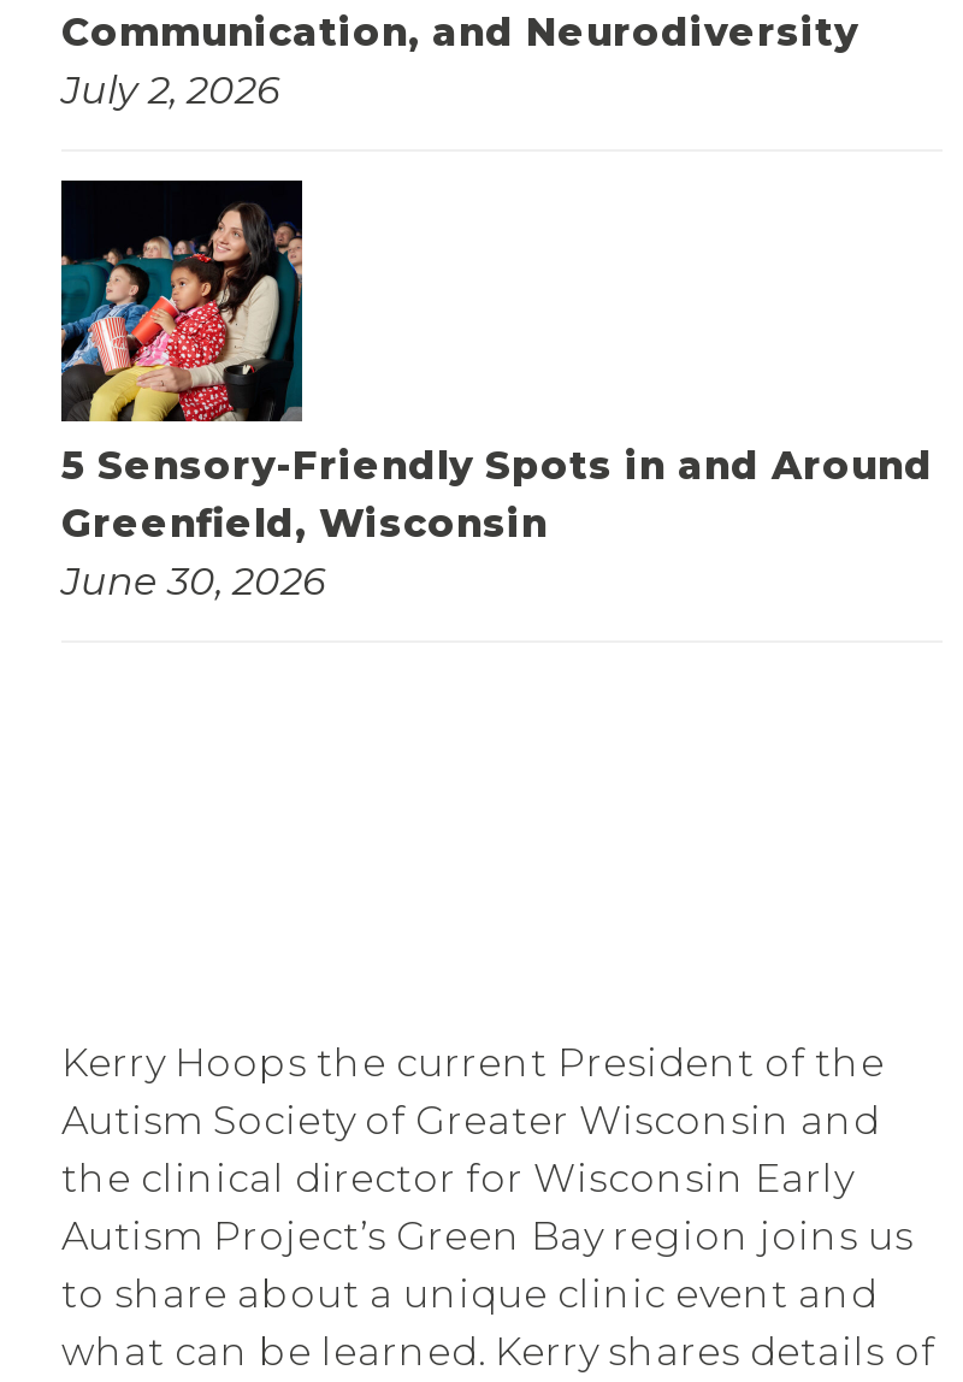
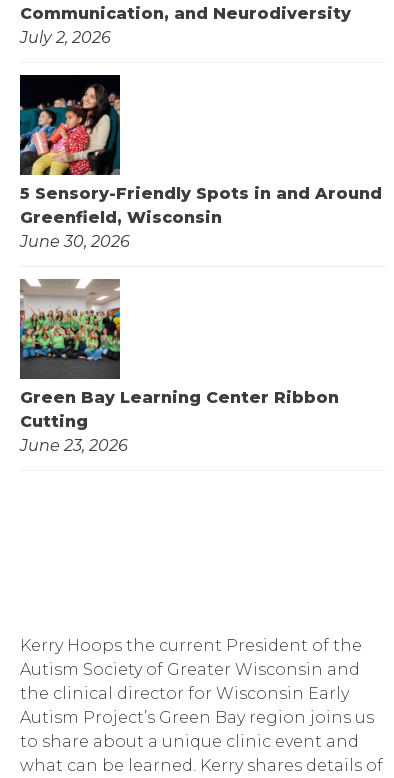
+ [image]
+ Green Bay Learning Center Ribbon
+ Cutting
+ June 23, 2026
